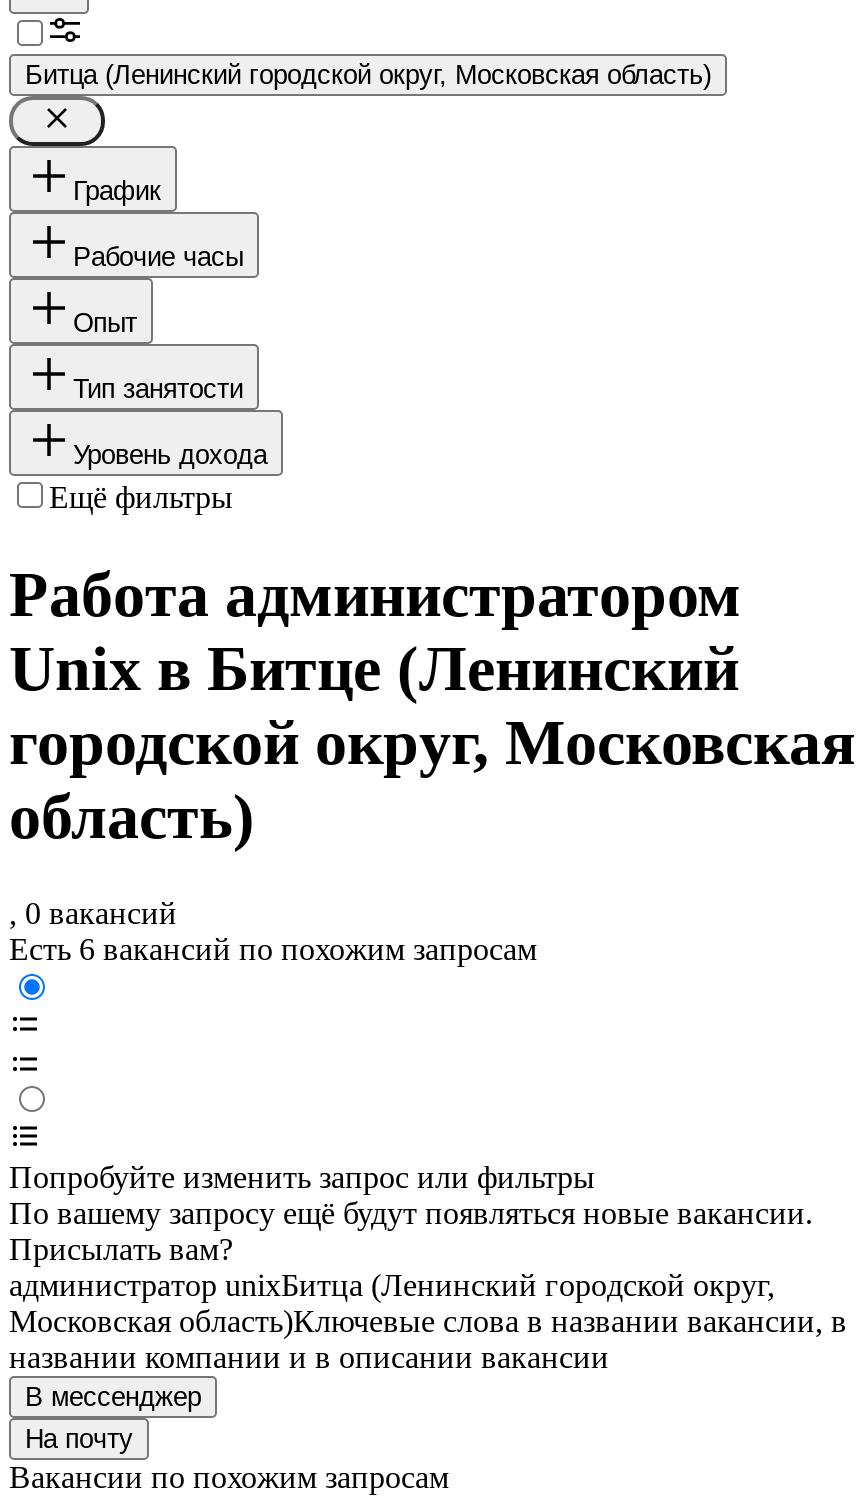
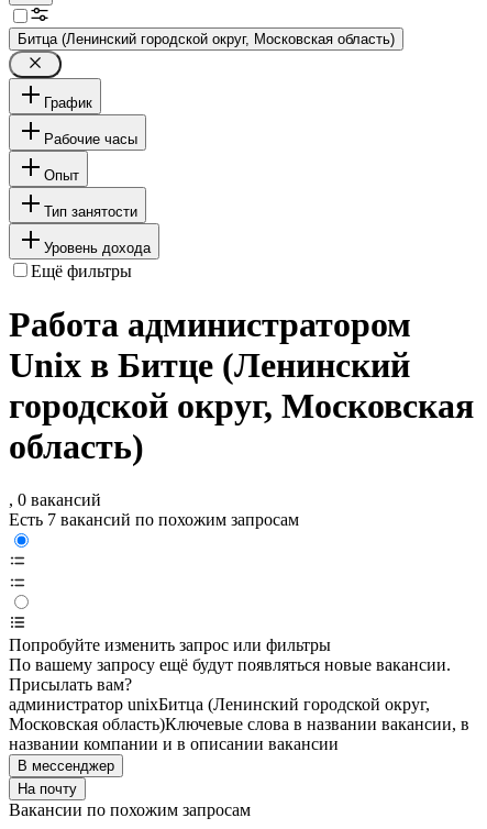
- Есть 6 вакансий по похожим запросам
+ Есть 7 вакансий по похожим запросам
